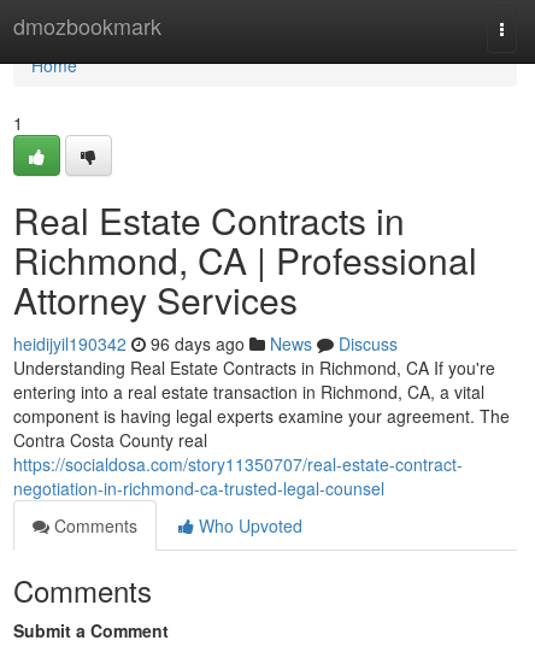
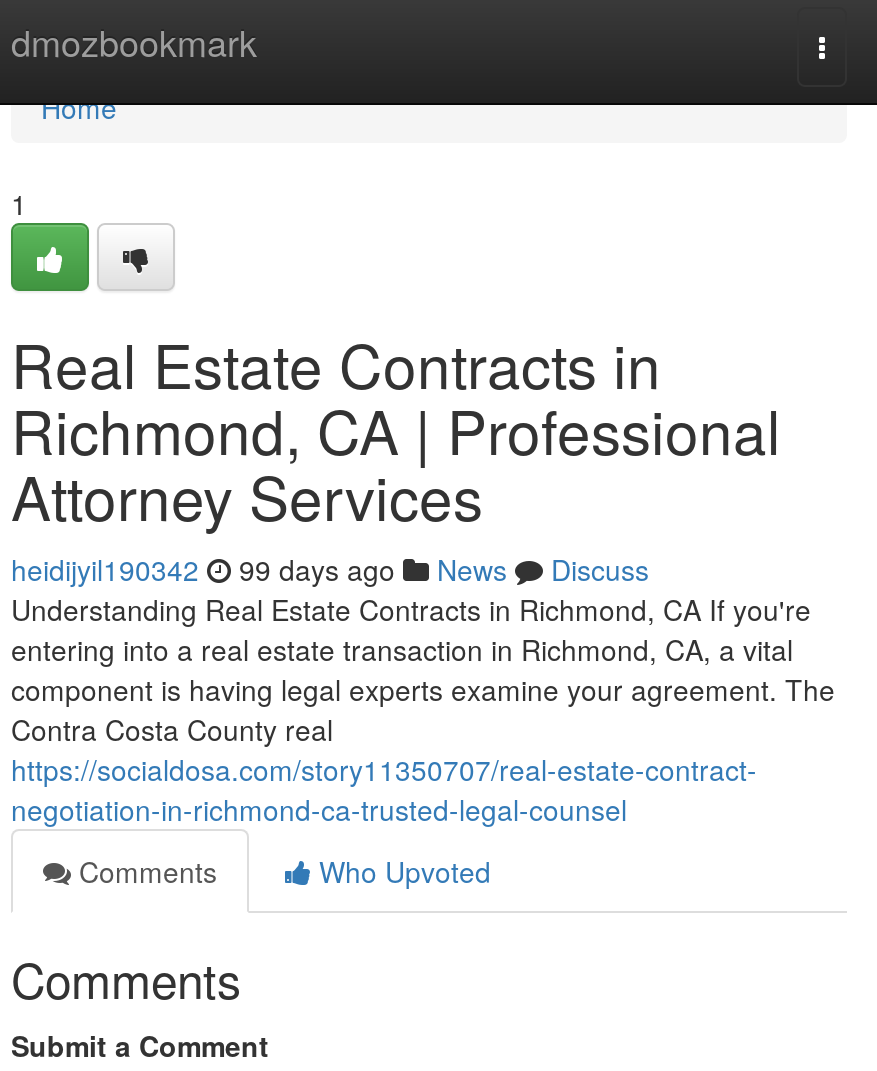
- heidijyil190342 96 days ago News Discuss
+ heidijyil190342 99 days ago News Discuss
